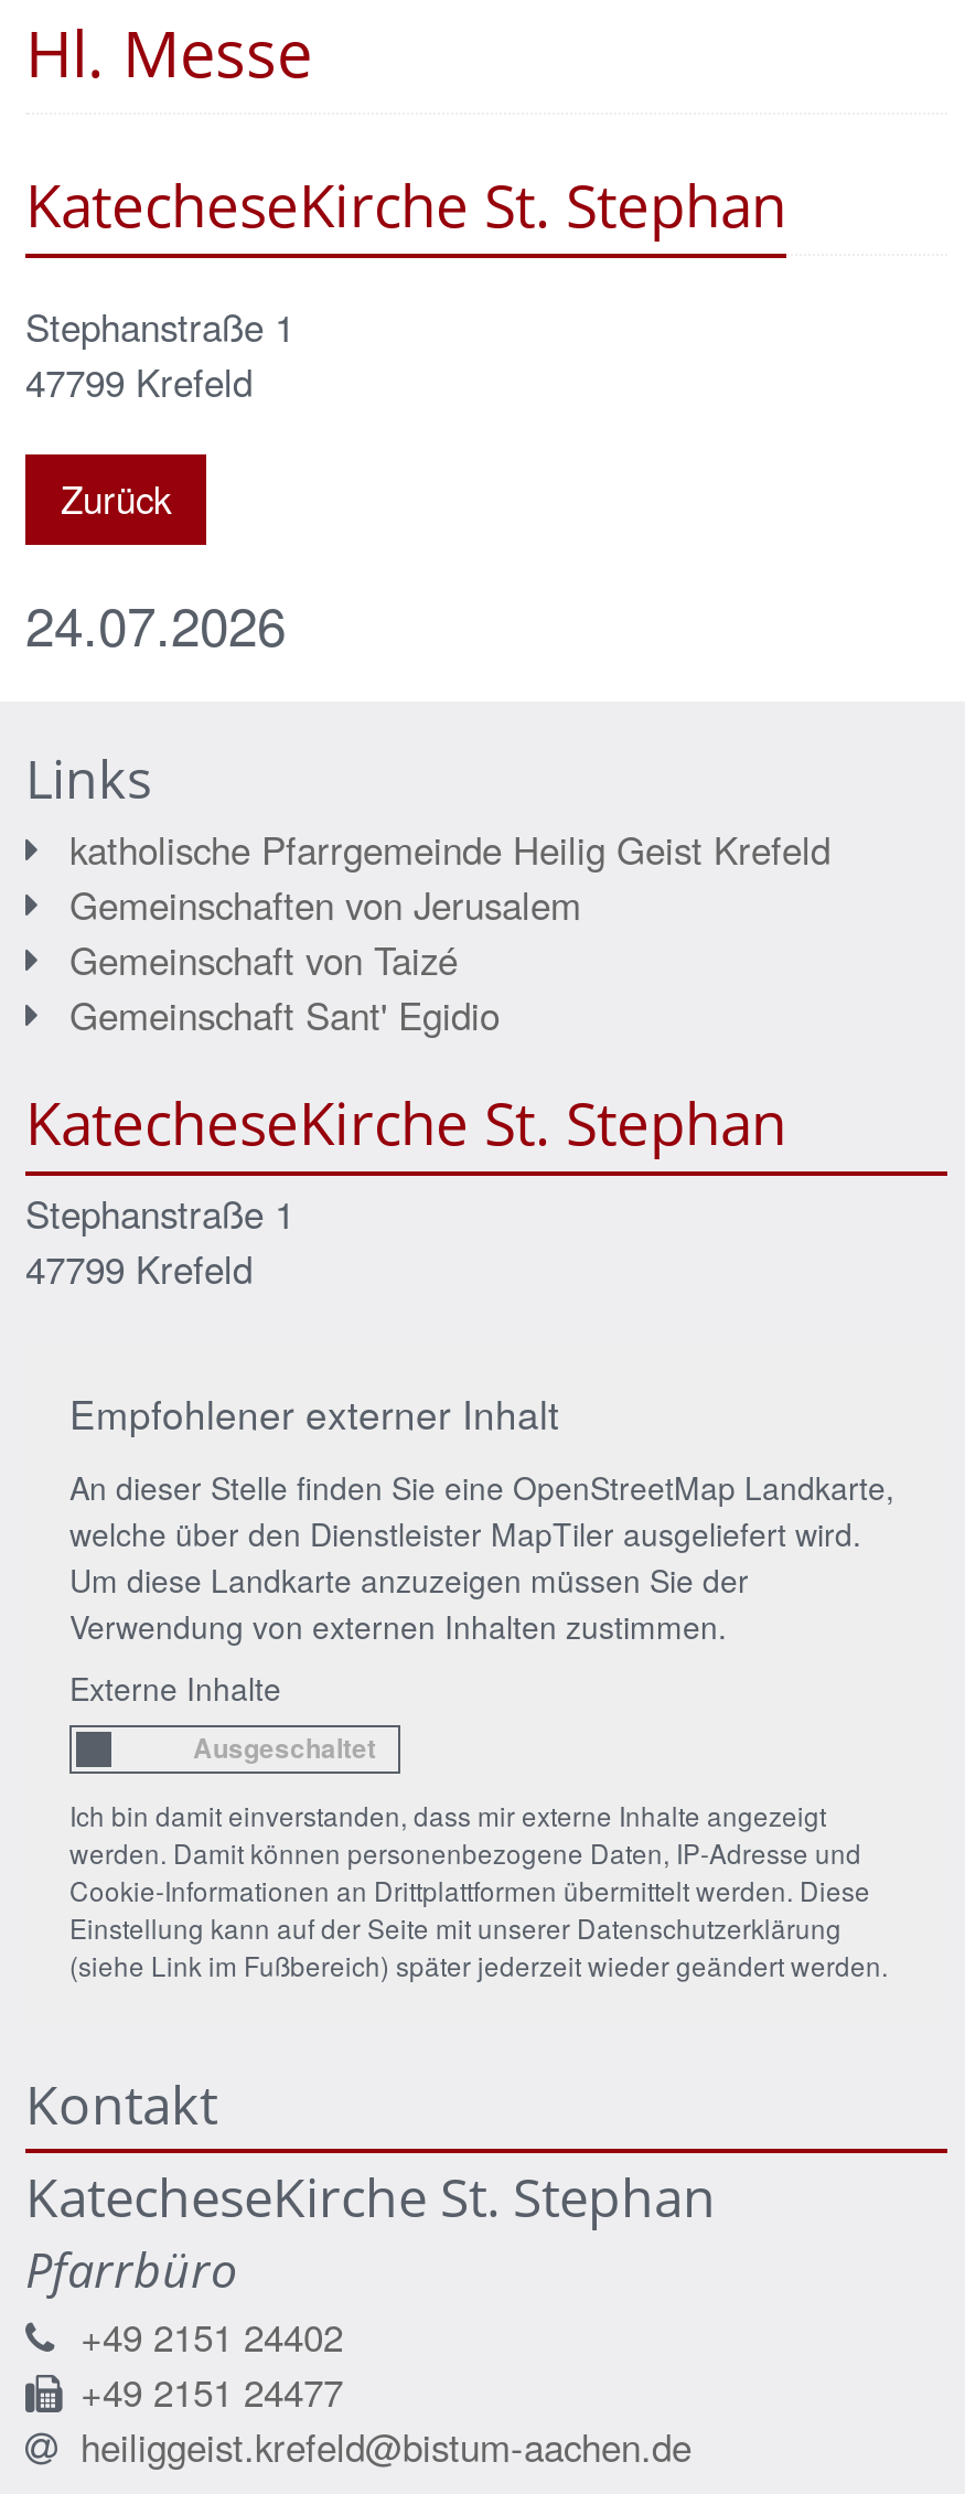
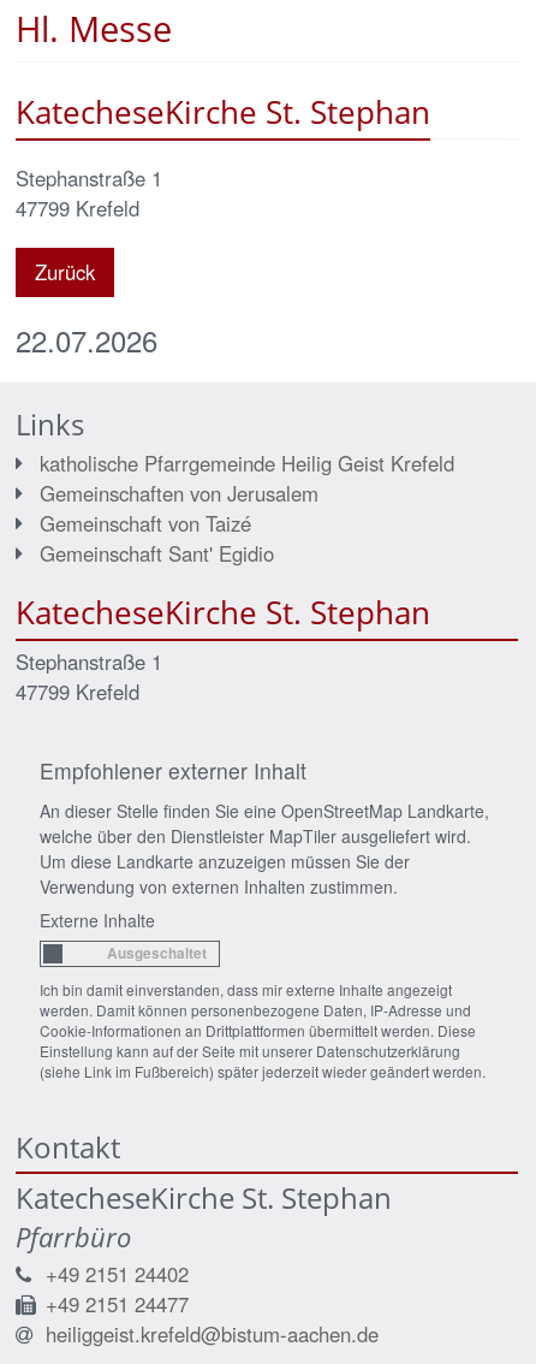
- 24.07.2026
+ 22.07.2026
